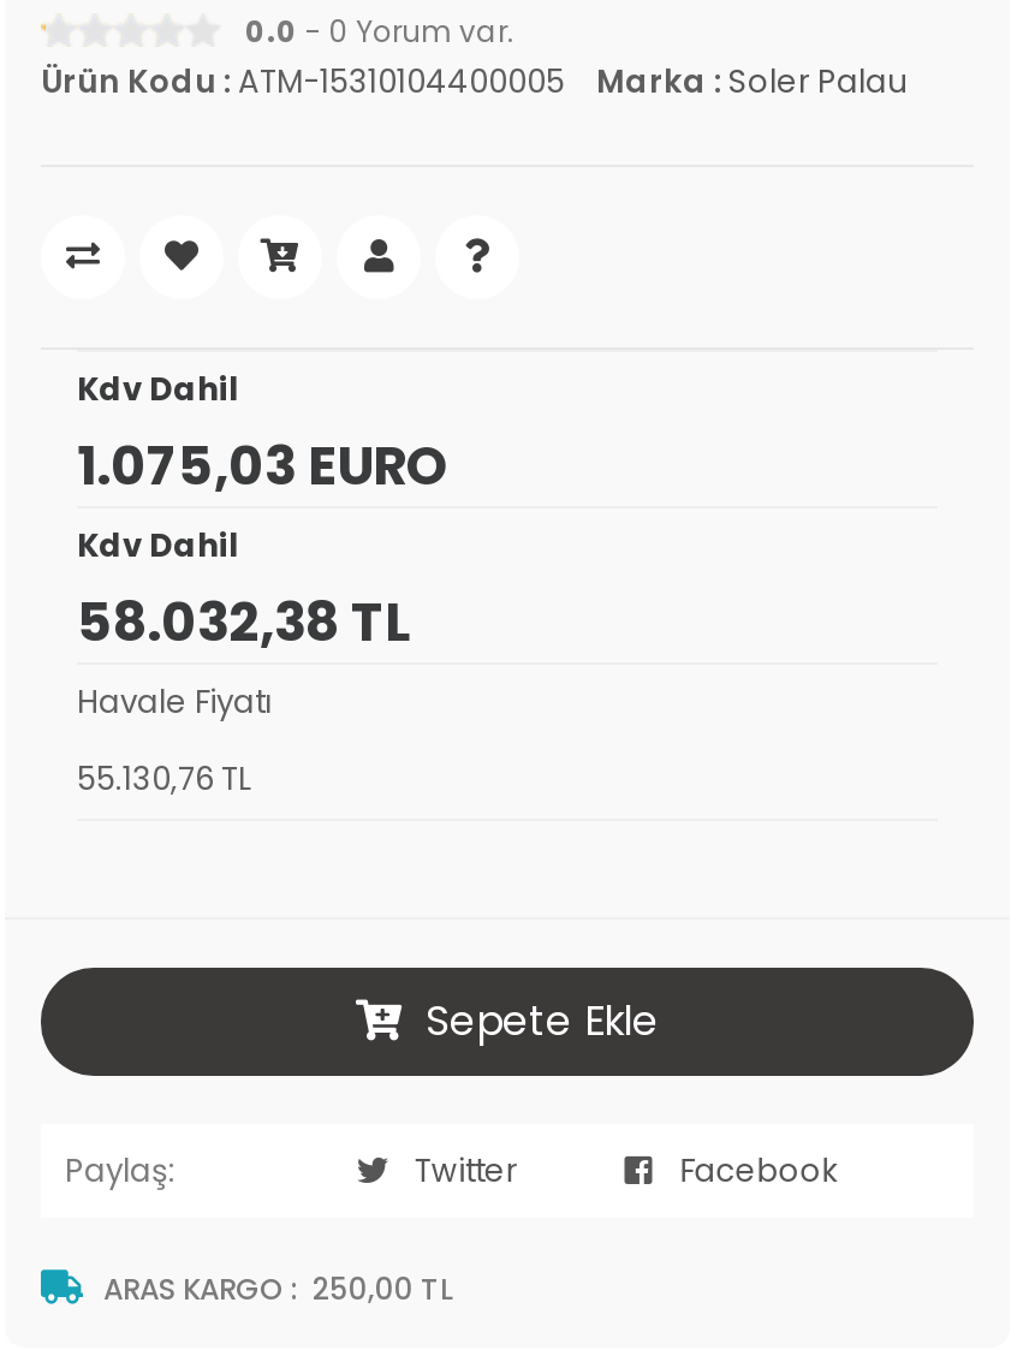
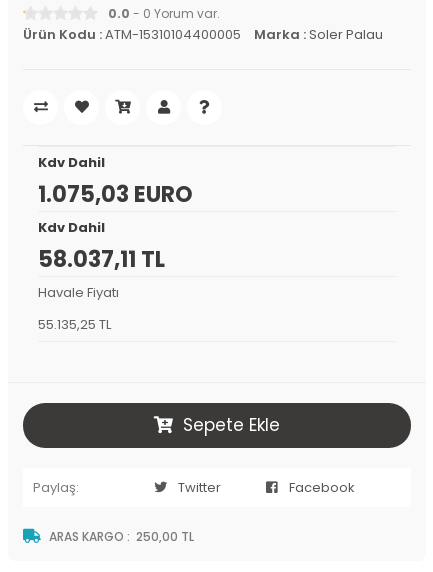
- 58.032,38 TL
+ 58.037,11 TL

- 55.130,76 TL
+ 55.135,25 TL
